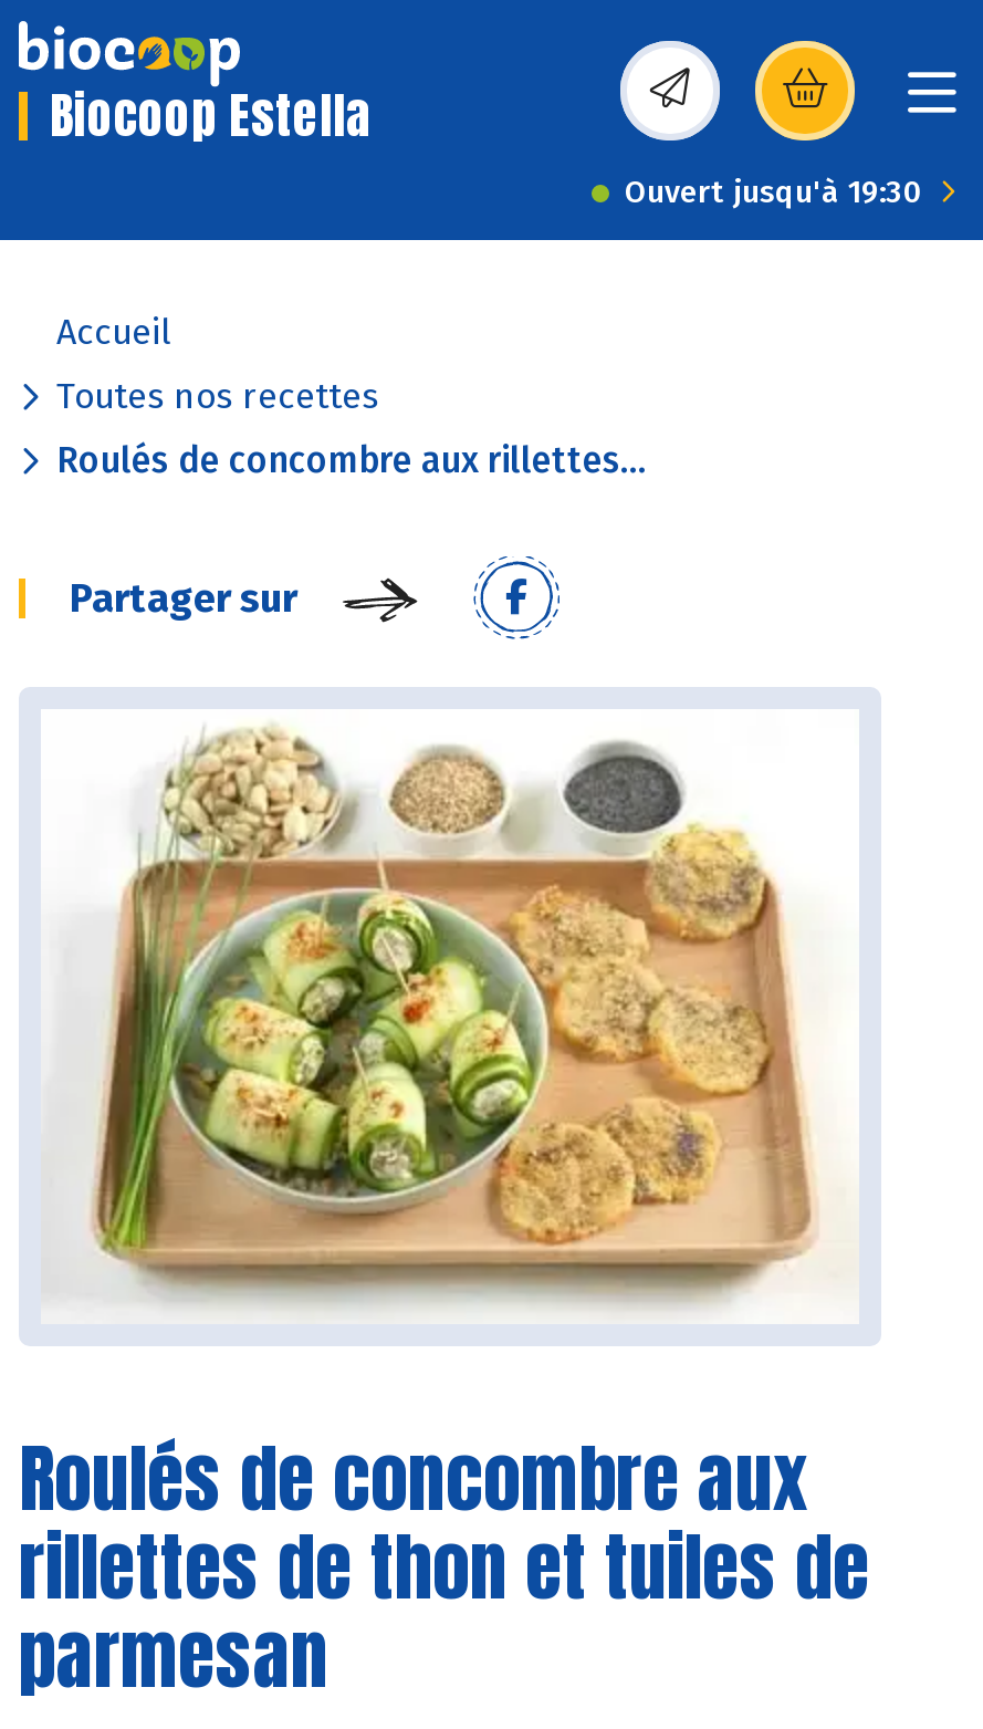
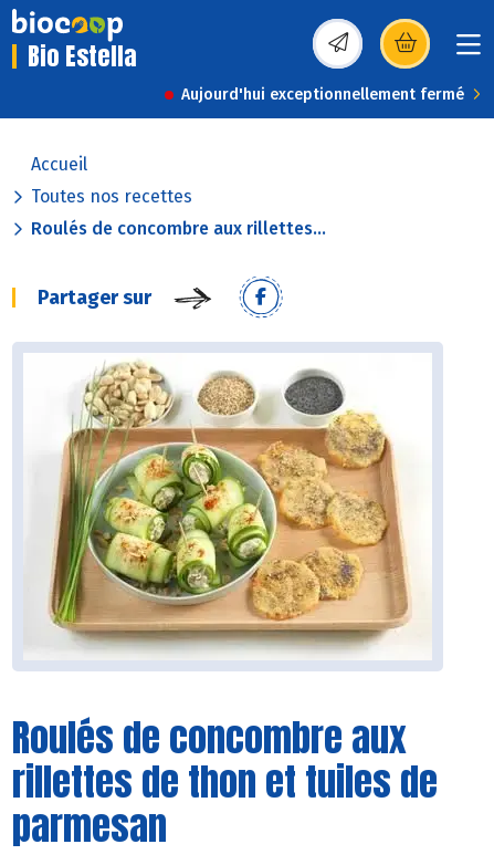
- Biocoop Estella
+ Bio Estella

- Ouvert jusqu'à 19:30
+ Aujourd'hui exceptionnellement fermé
